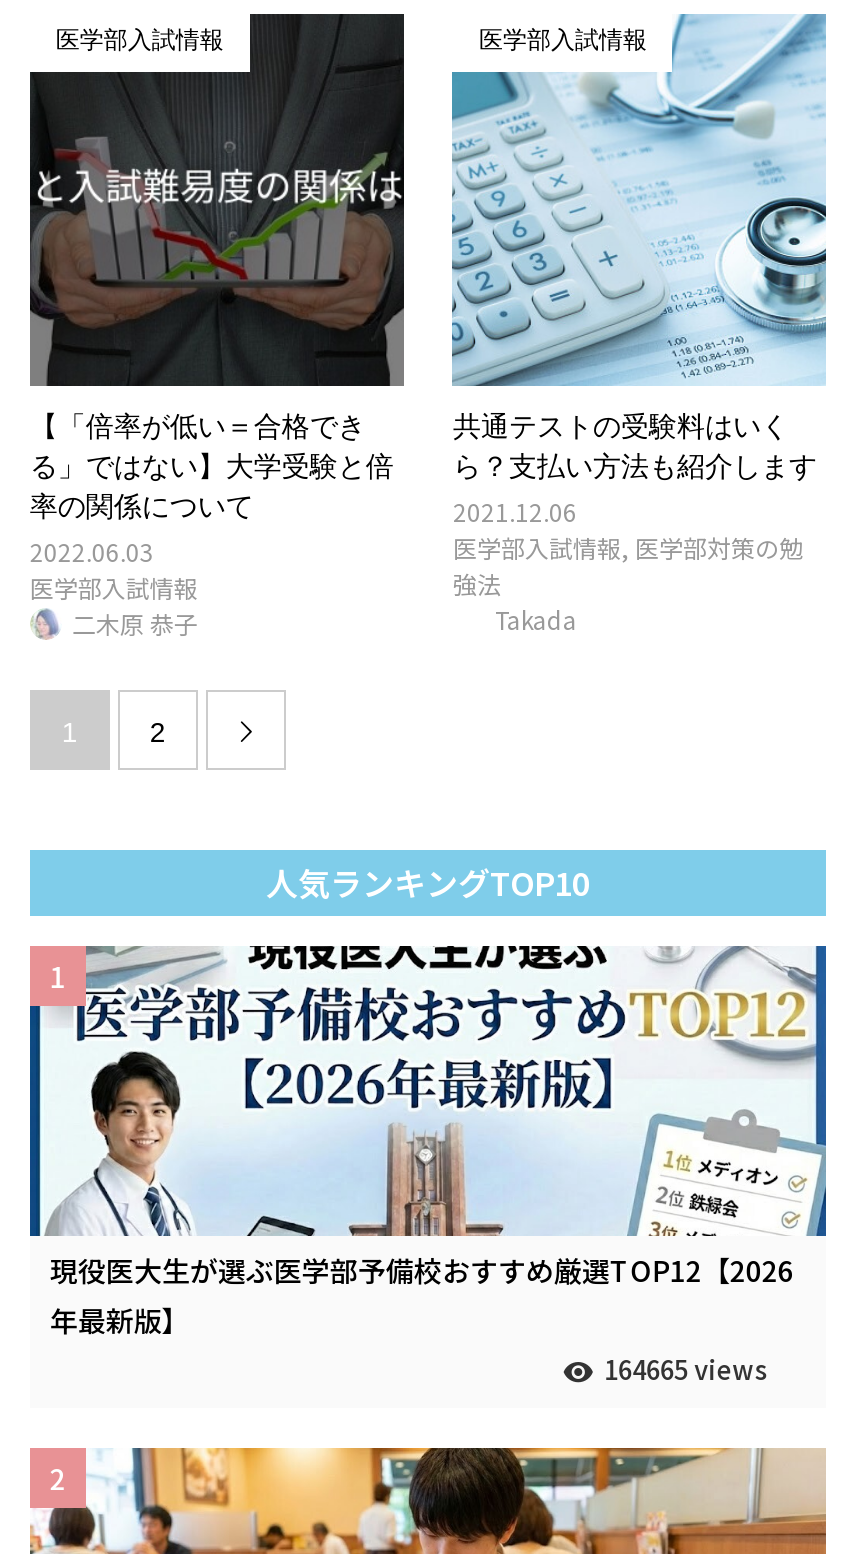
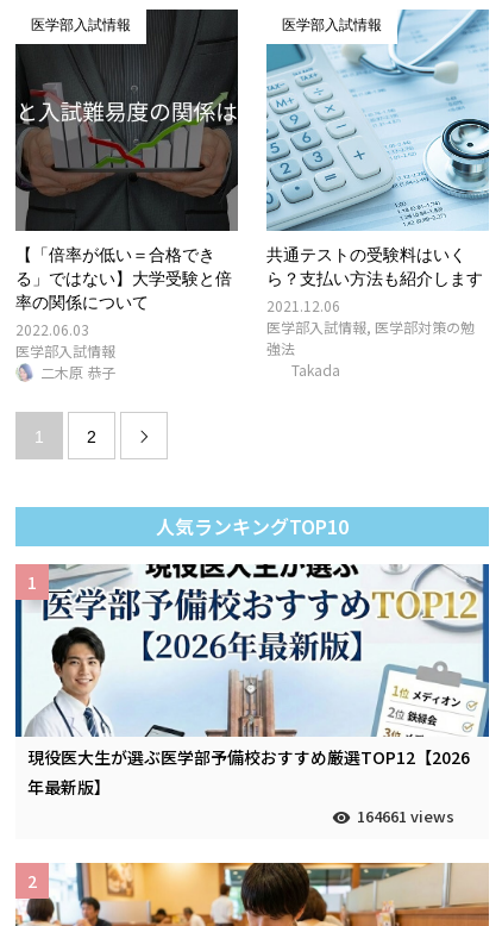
- 164665 views
+ 164661 views
